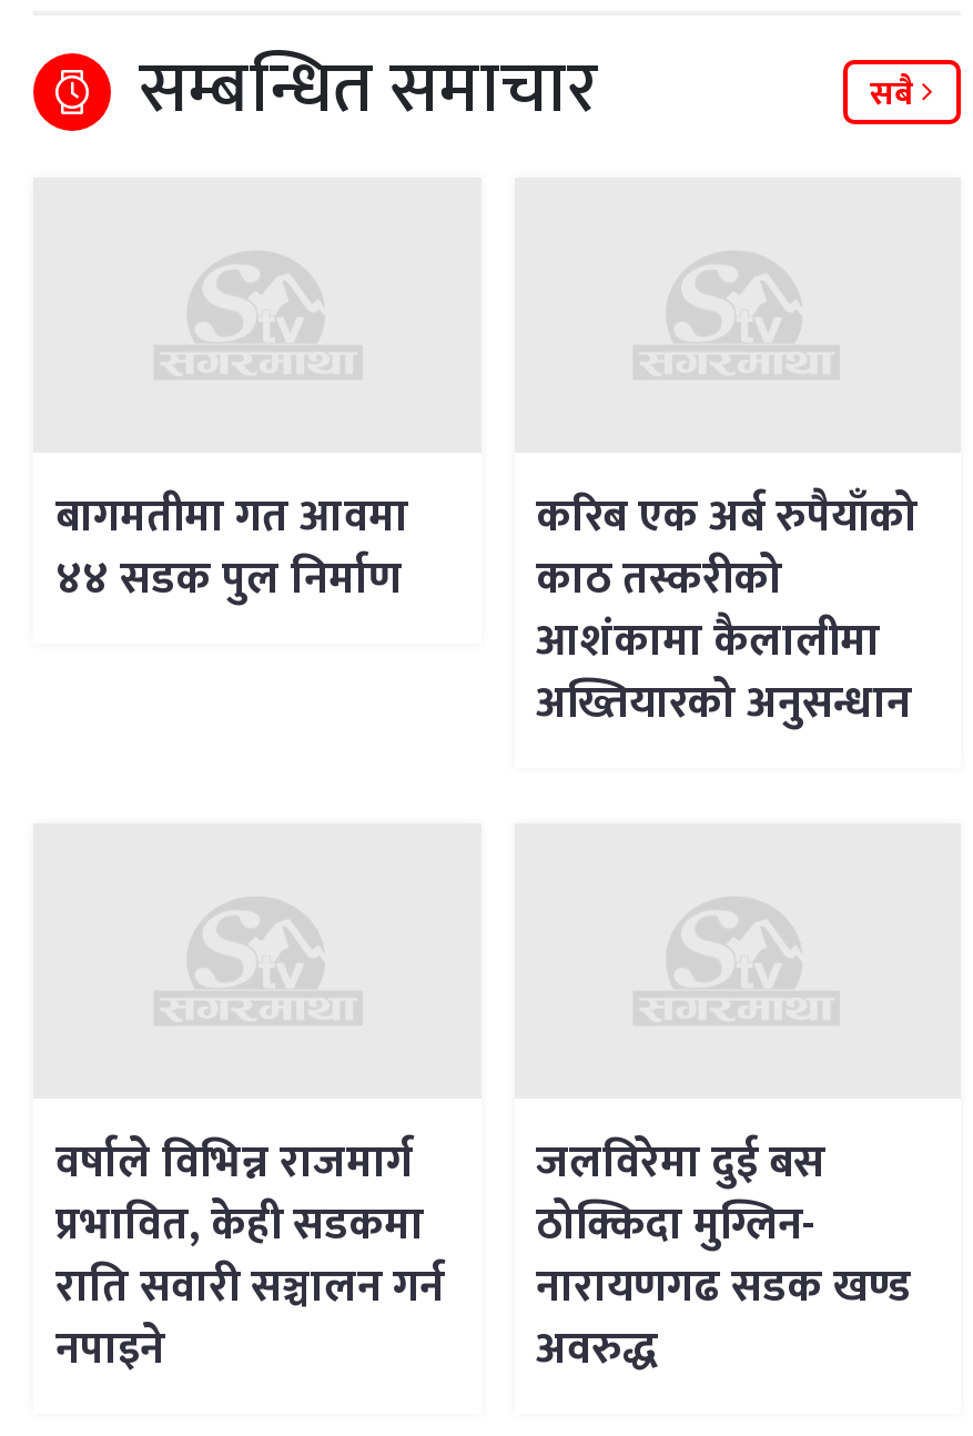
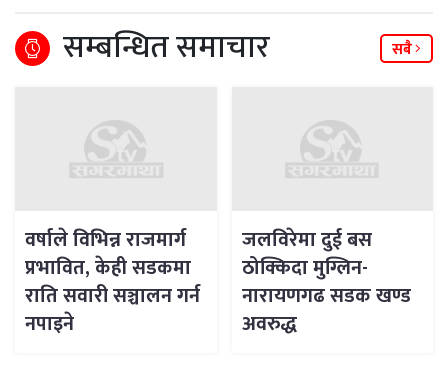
- बागमतीमा गत आवमा
- ४४ सडक पुल निर्माण

- करिब एक अर्ब रुपैयाँको
- काठ तस्करीको
- आशंकामा कैलालीमा
- अख्तियारको अनुसन्धान
